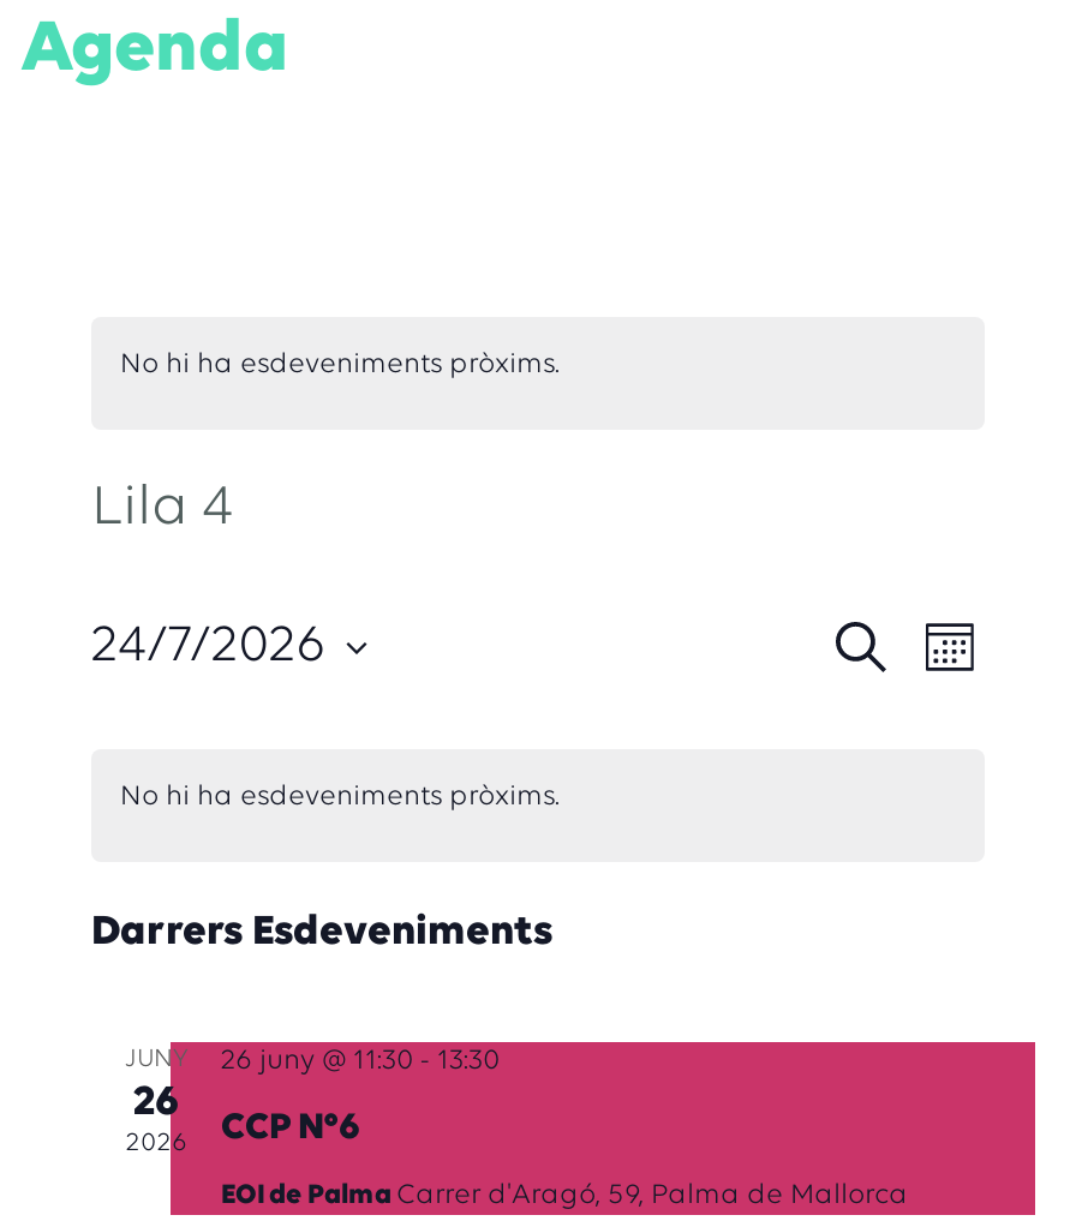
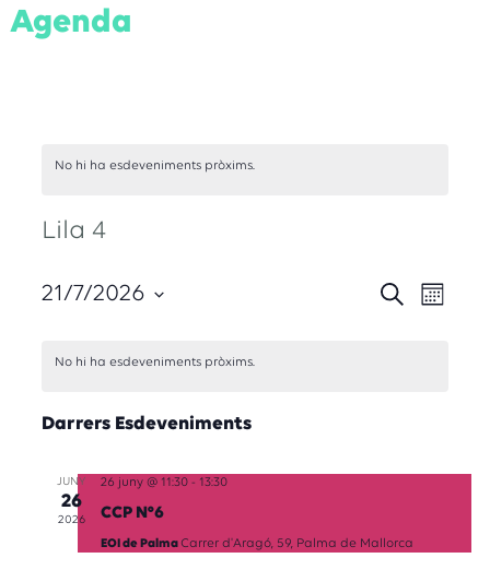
- 24/7/2026
+ 21/7/2026
